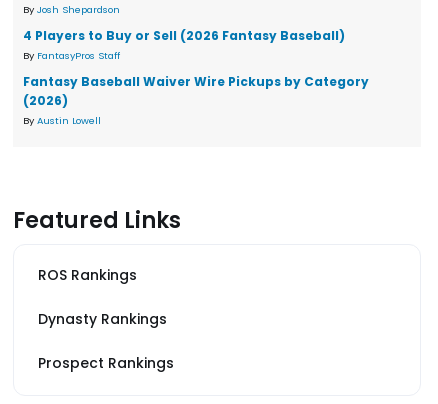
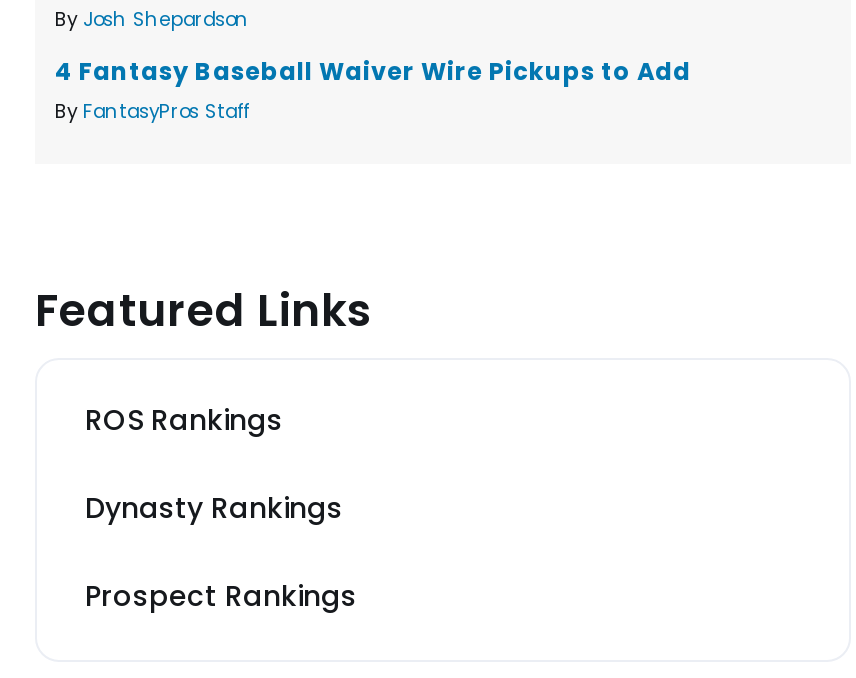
- 4 Players to Buy or Sell (2026 Fantasy Baseball)
+ 4 Fantasy Baseball Waiver Wire Pickups to Add

- Fantasy Baseball Waiver Wire Pickups by Category
- (2026)
- By Austin Lowell
